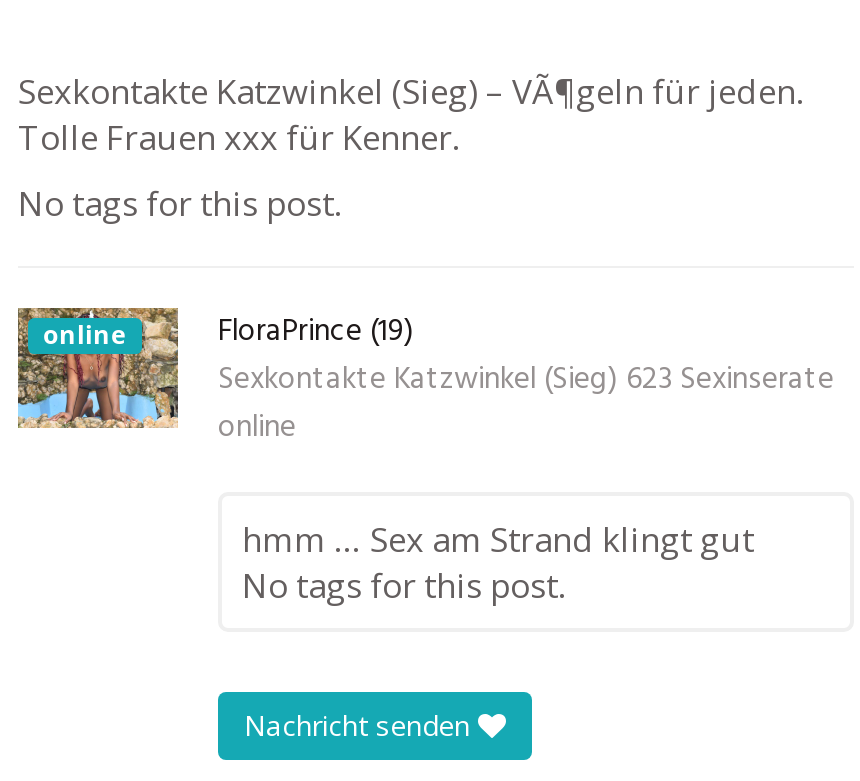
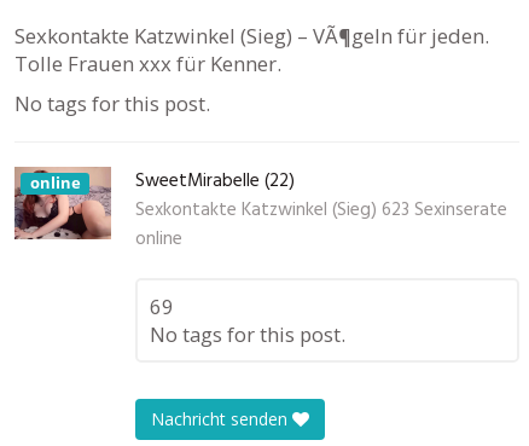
- [image]
- FloraPrince (19)
+ [image]
+ SweetMirabelle (22)

- hmm … Sex am Strand klingt gut
+ 69
